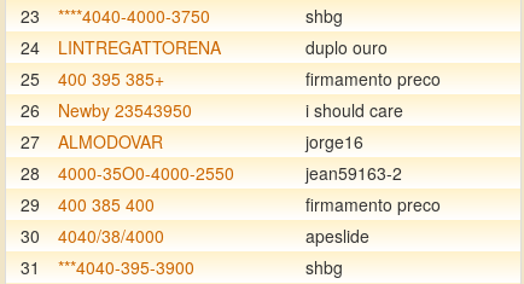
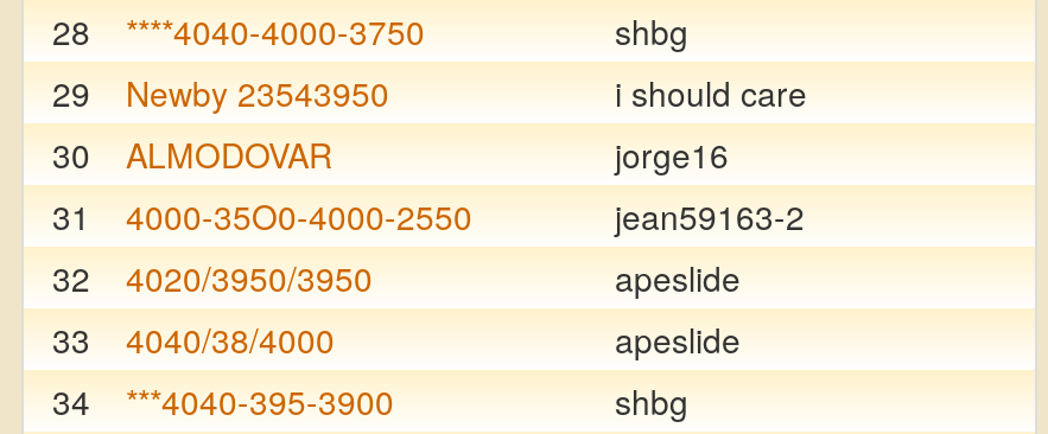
- 23 ****4040-4000-3750
+ 28 ****4040-4000-3750

- 24
- LINTREGATTORENA
- duplo ouro
- 25
- 400 395 385+
- firmamento preco
- 26
+ 29

- 27 ALMODOVAR
+ 30 ALMODOVAR

- 28 4000-35O0-4000-2550
+ 31 4000-35O0-4000-2550

- 29
- 400 385 400
- firmamento preco
- 30
+ 32
+ 4020/3950/3950
+ apeslide
+ 33

- 31 ***4040-395-3900
+ 34 ***4040-395-3900
